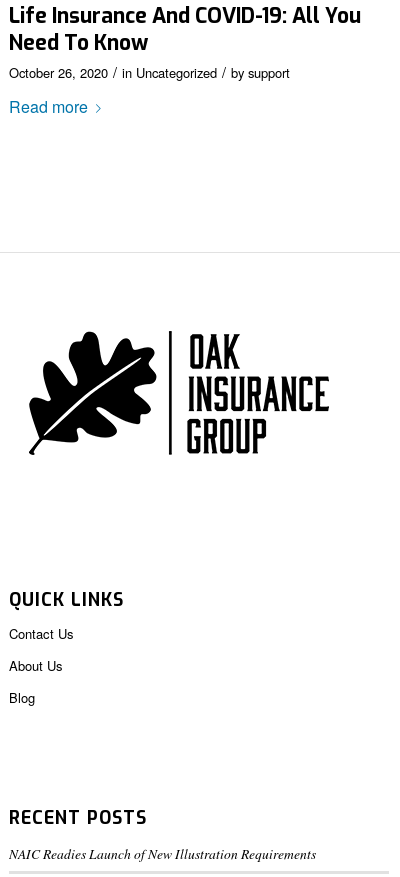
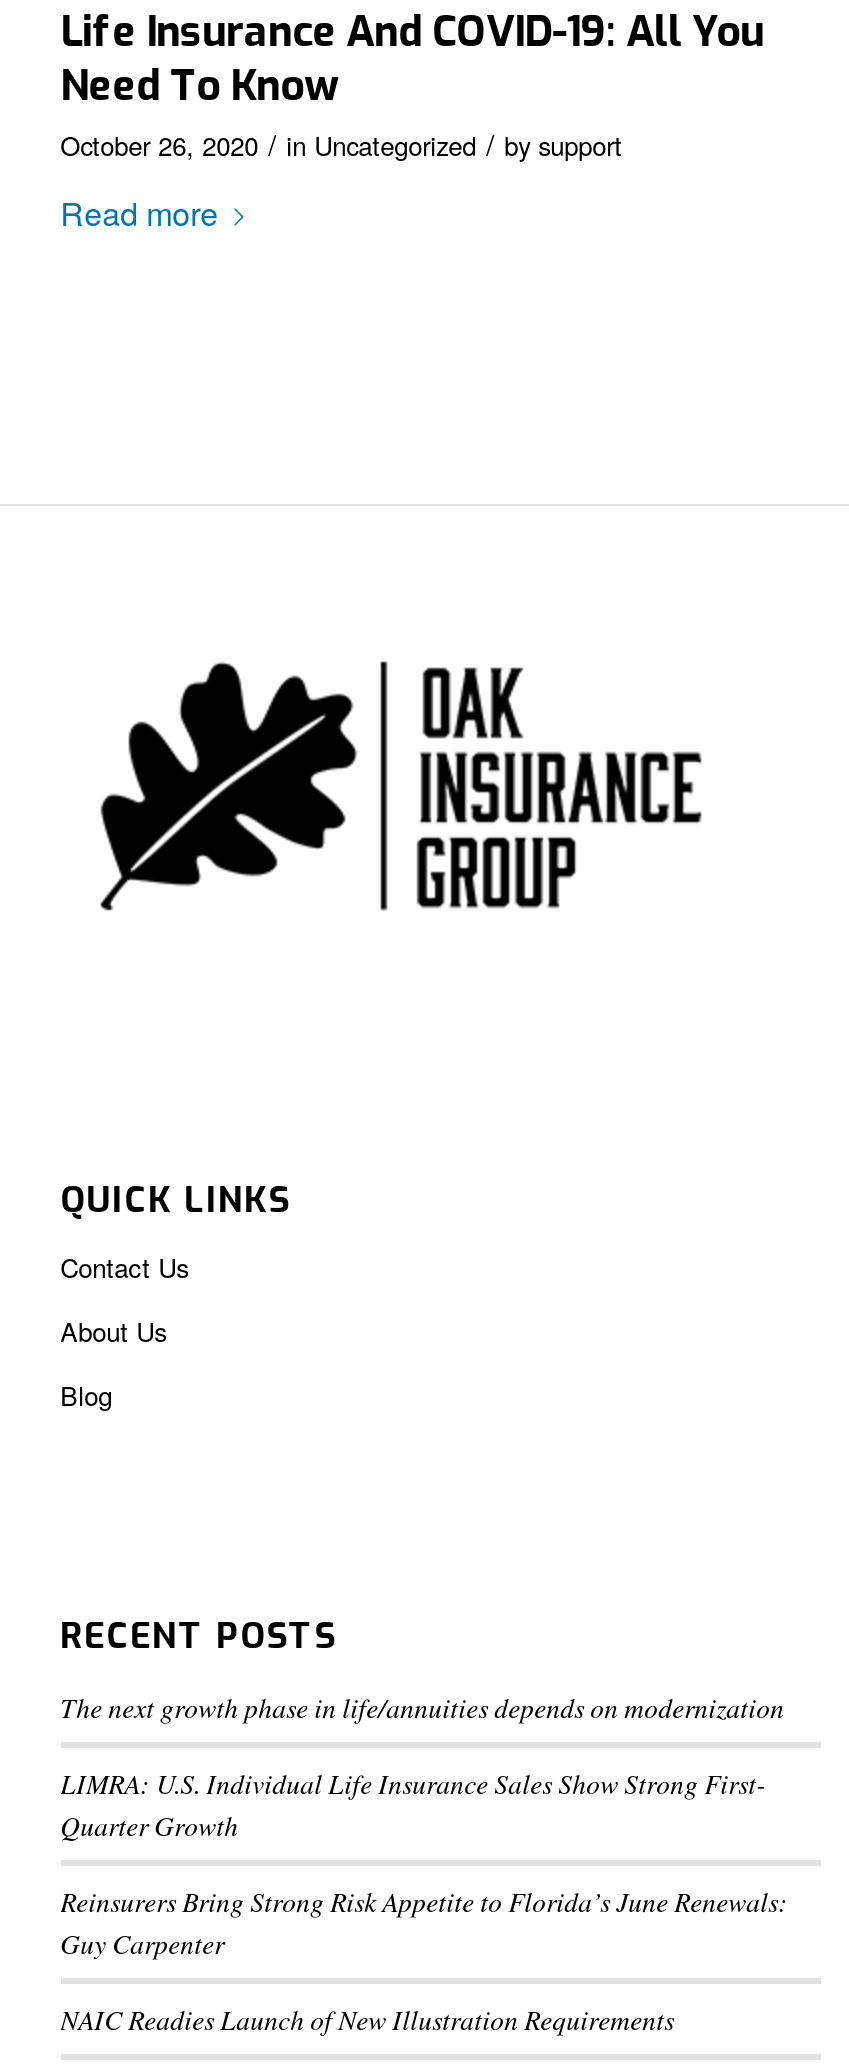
+ The next growth phase in life/annuities depends on modernization
+ LIMRA: U.S. Individual Life Insurance Sales Show Strong First-
+ Quarter Growth
+ Reinsurers Bring Strong Risk Appetite to Florida’s June Renewals:
+ Guy Carpenter
